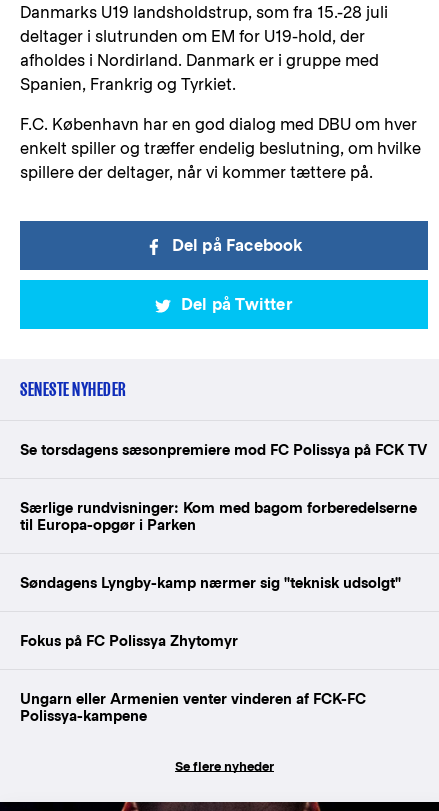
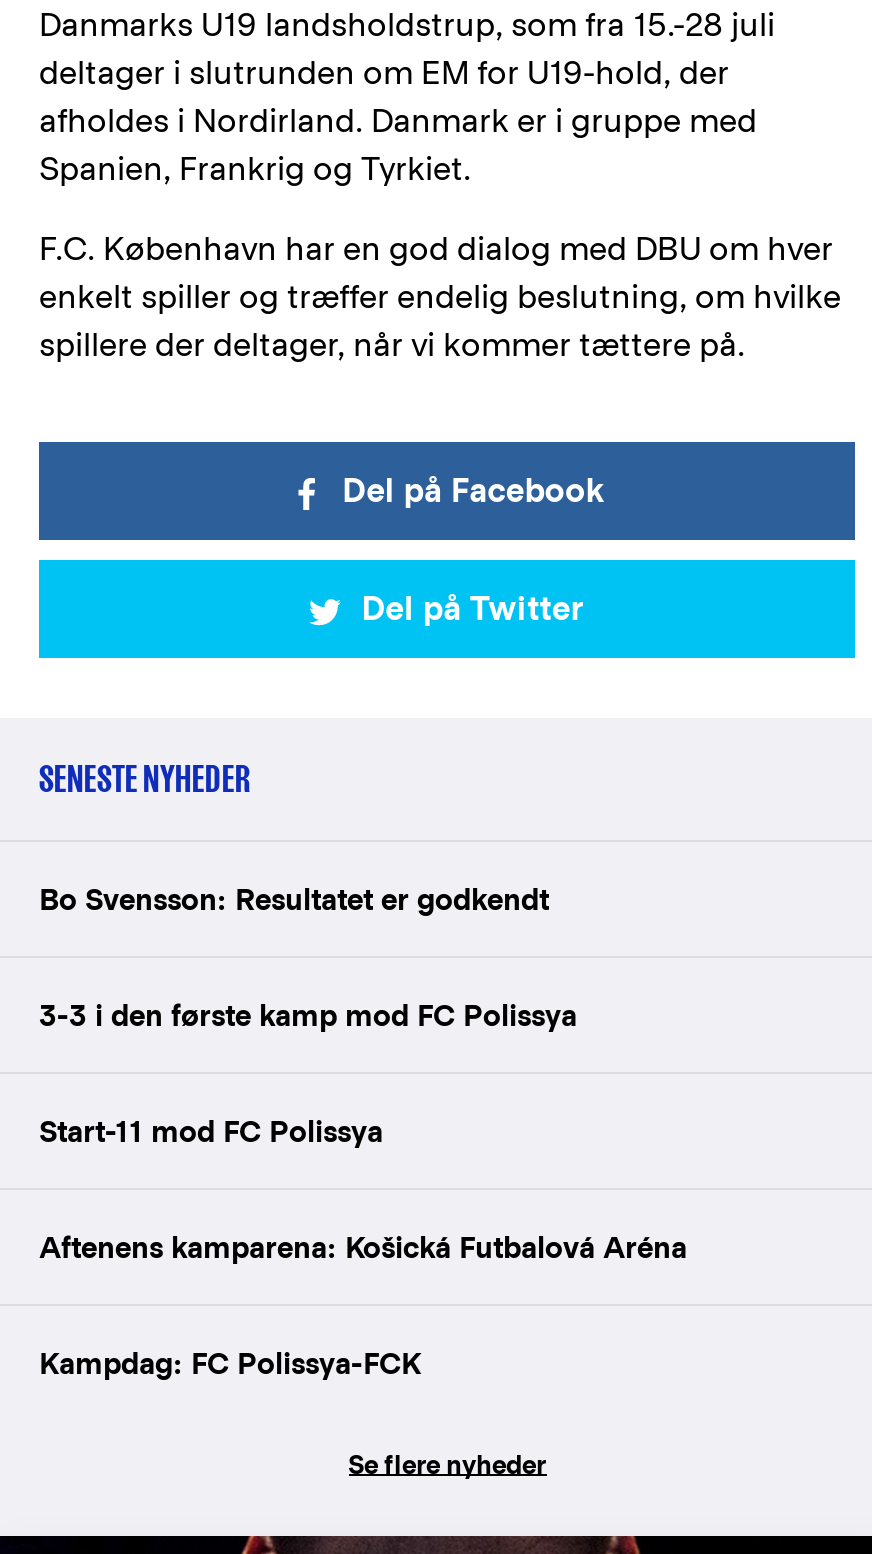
- Se torsdagens sæsonpremiere mod FC Polissya på FCK TV
+ Bo Svensson: Resultatet er godkendt

- Særlige rundvisninger: Kom med bagom forberedelserne
- til Europa-opgør i Parken
+ 3-3 i den første kamp mod FC Polissya

- Søndagens Lyngby-kamp nærmer sig "teknisk udsolgt"
+ Start-11 mod FC Polissya

- Fokus på FC Polissya Zhytomyr
+ Aftenens kamparena: Košická Futbalová Aréna

- Ungarn eller Armenien venter vinderen af FCK-FC
- Polissya-kampene
+ Kampdag: FC Polissya-FCK
